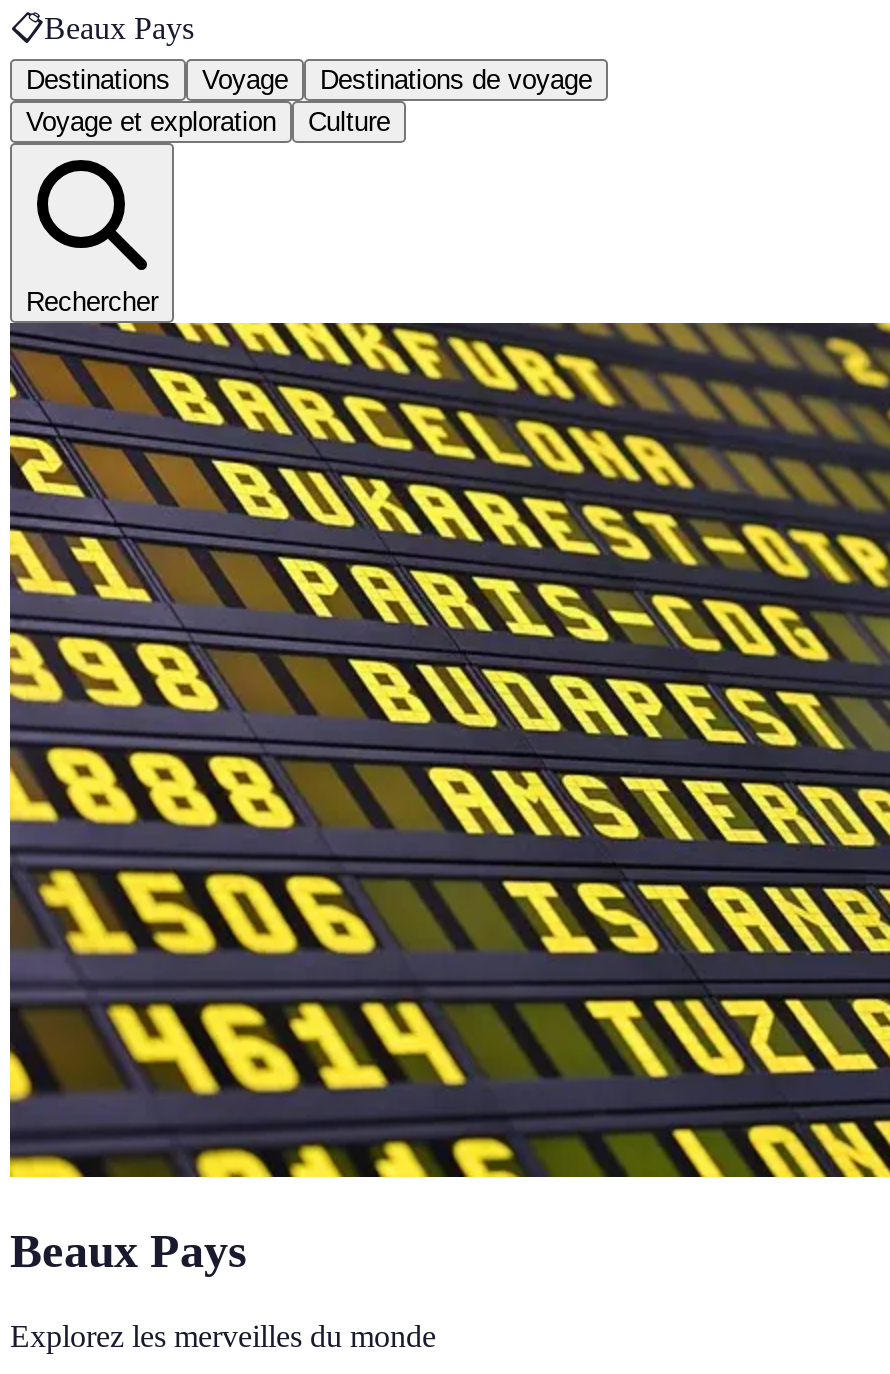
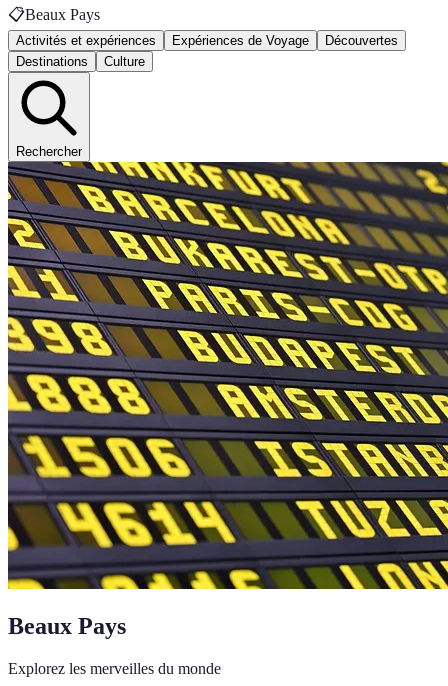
+ Activités et expériences
+ Expériences de Voyage
+ Découvertes

- Voyage
- Destinations de voyage
- Voyage et exploration

moved down: Destinations
